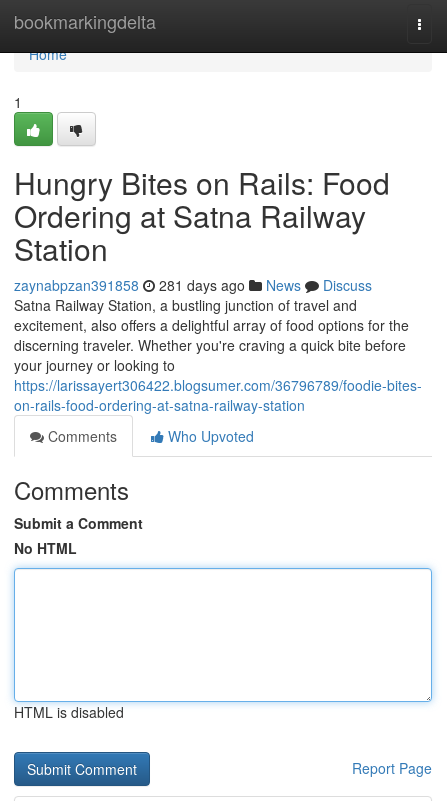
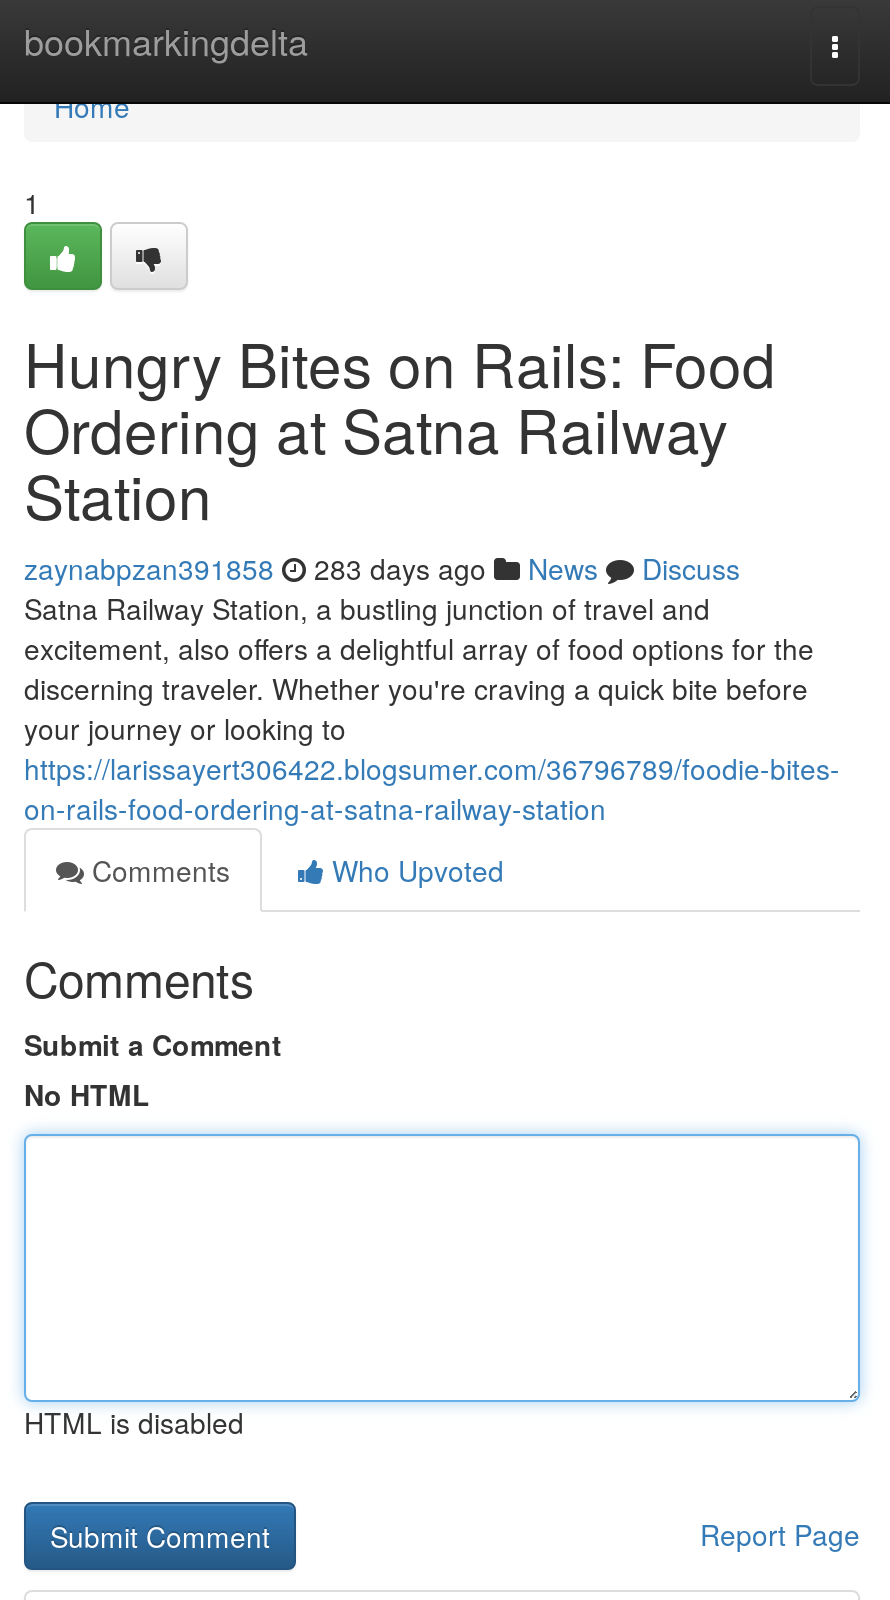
- zaynabpzan391858 281 days ago News Discuss
+ zaynabpzan391858 283 days ago News Discuss
